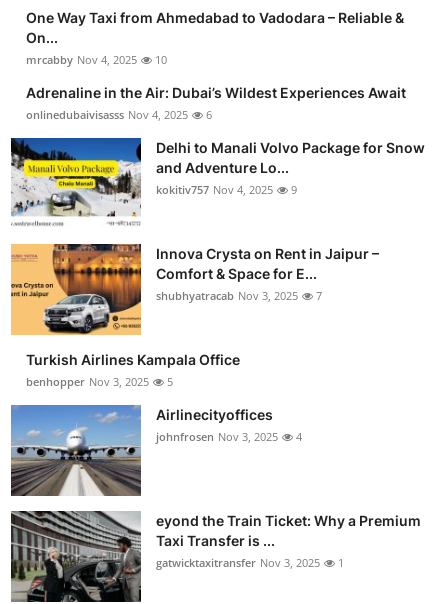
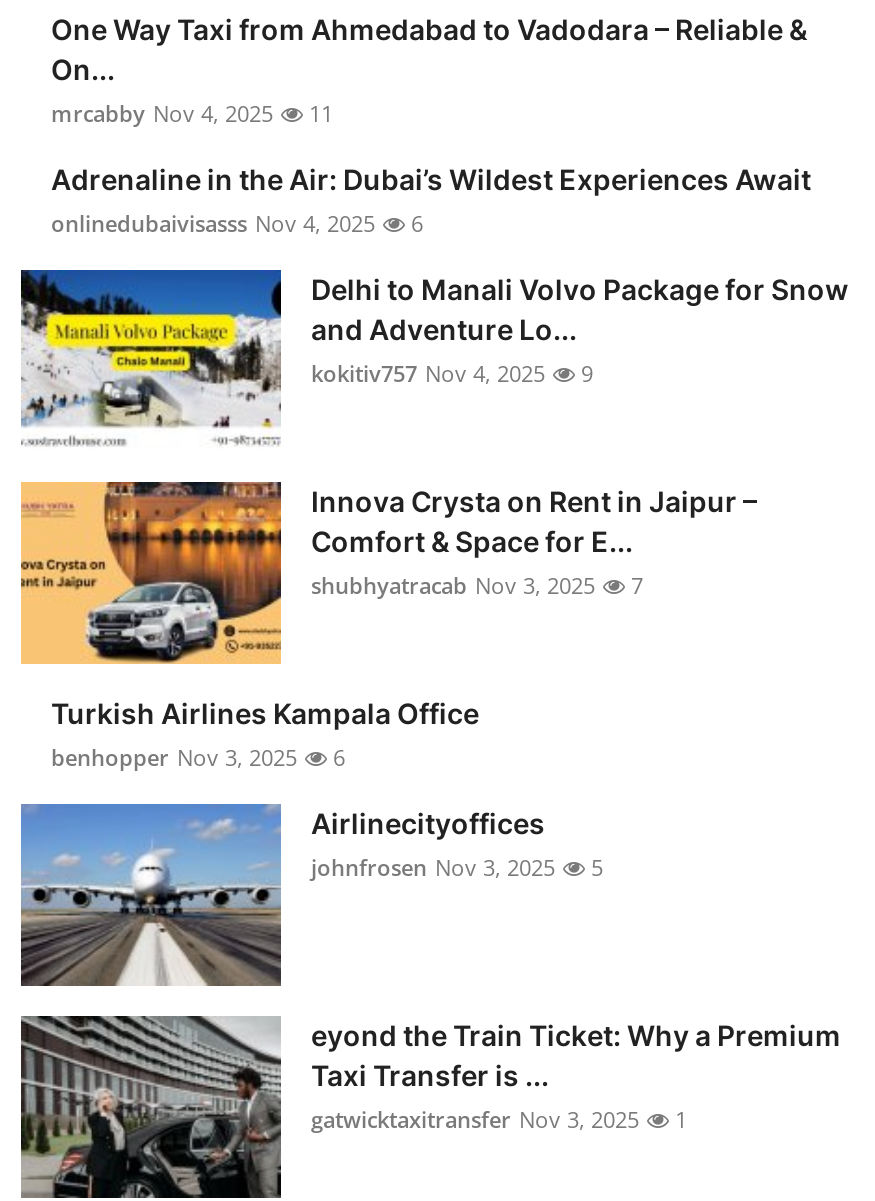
- mrcabby Nov 4, 2025 10
+ mrcabby Nov 4, 2025 11

- benhopper Nov 3, 2025 5
+ benhopper Nov 3, 2025 6

- johnfrosen Nov 3, 2025 4
+ johnfrosen Nov 3, 2025 5
